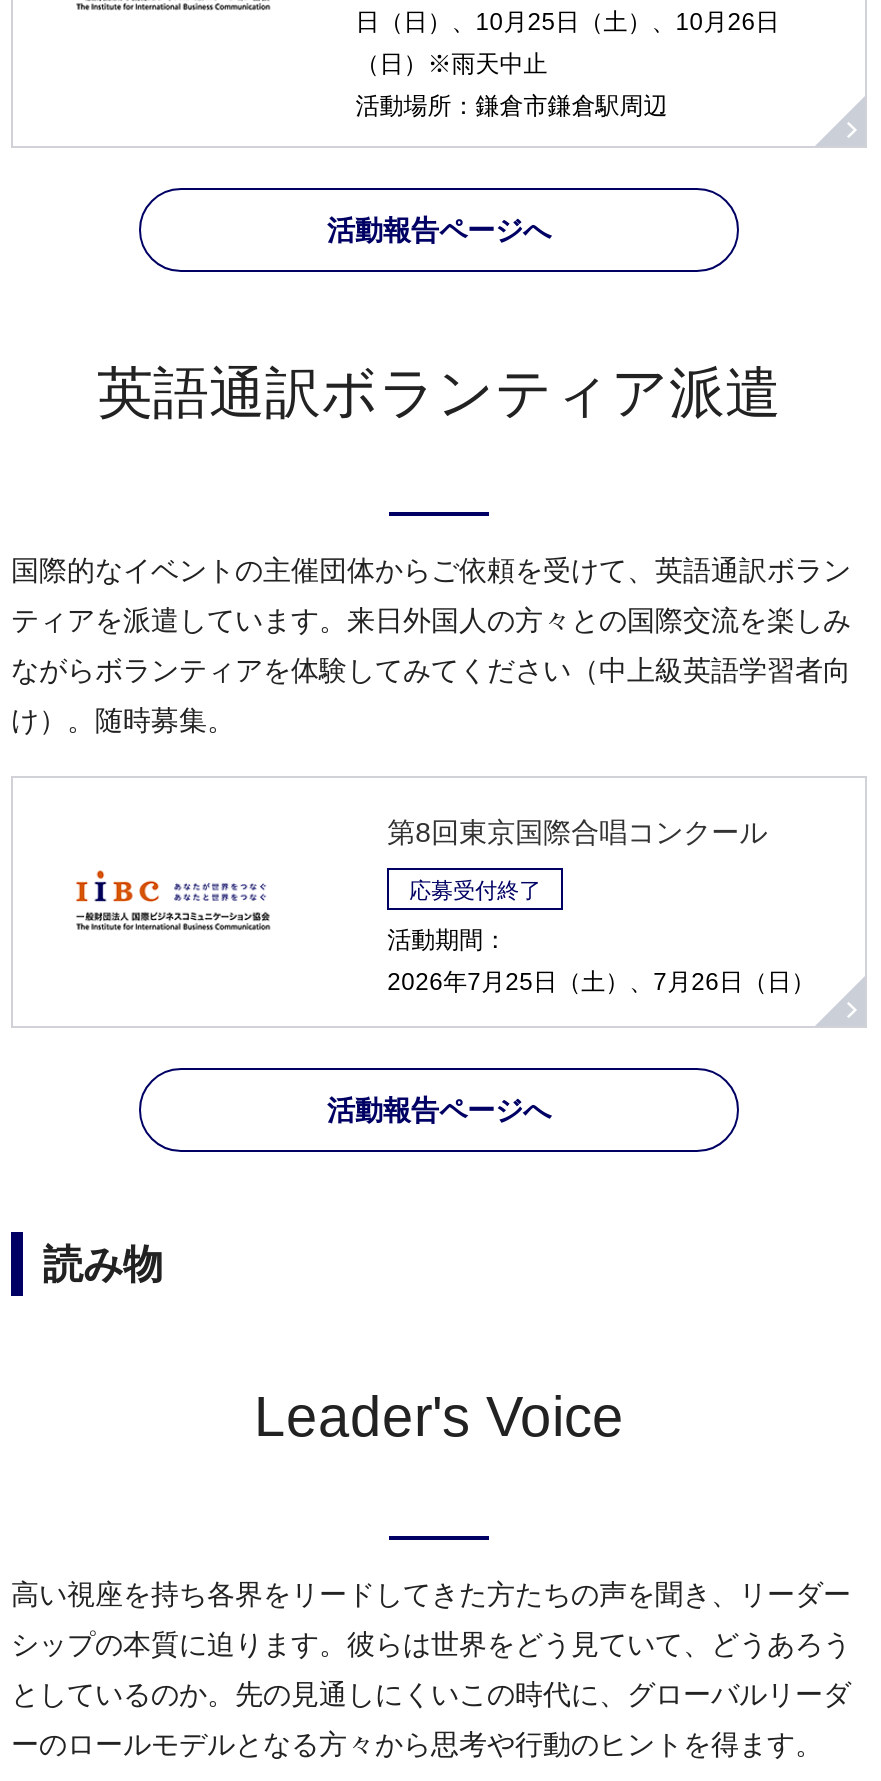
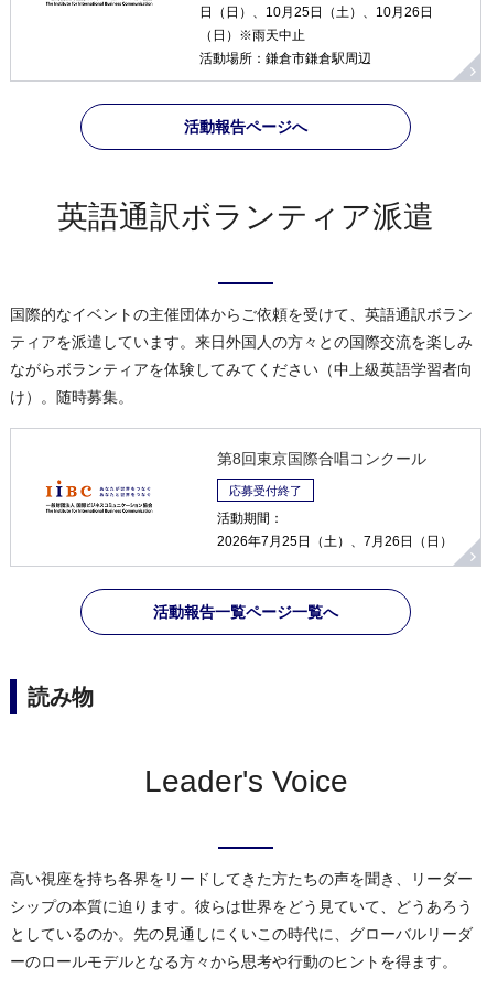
- 活動報告ページへ
+ 活動報告一覧ページ一覧へ
